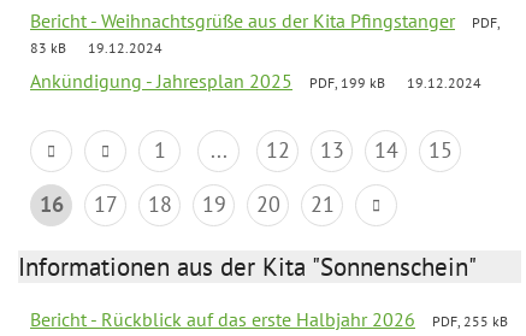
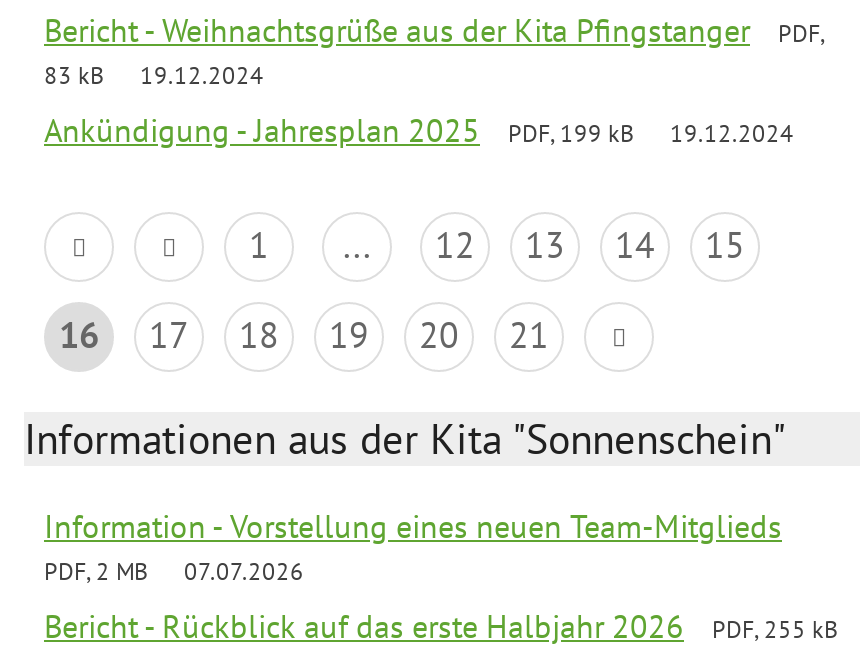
+ Information - Vorstellung eines neuen Team-Mitglieds
+ PDF, 2 MB
+ 07.07.2026
